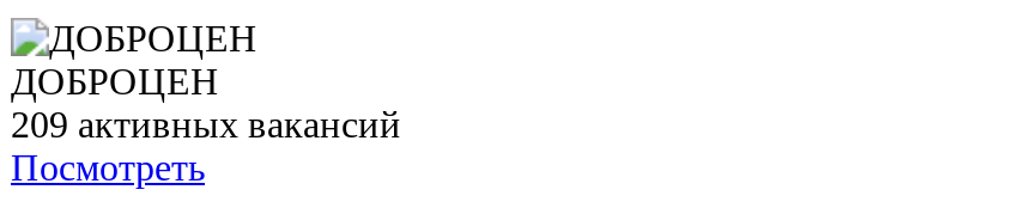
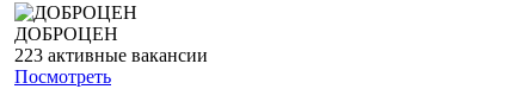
- 209 активных вакансий
+ 223 активные вакансии
